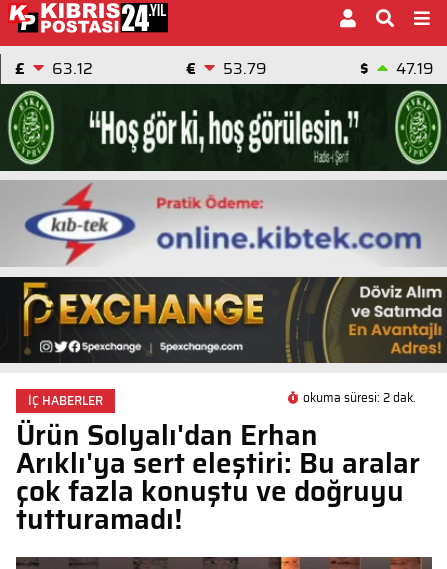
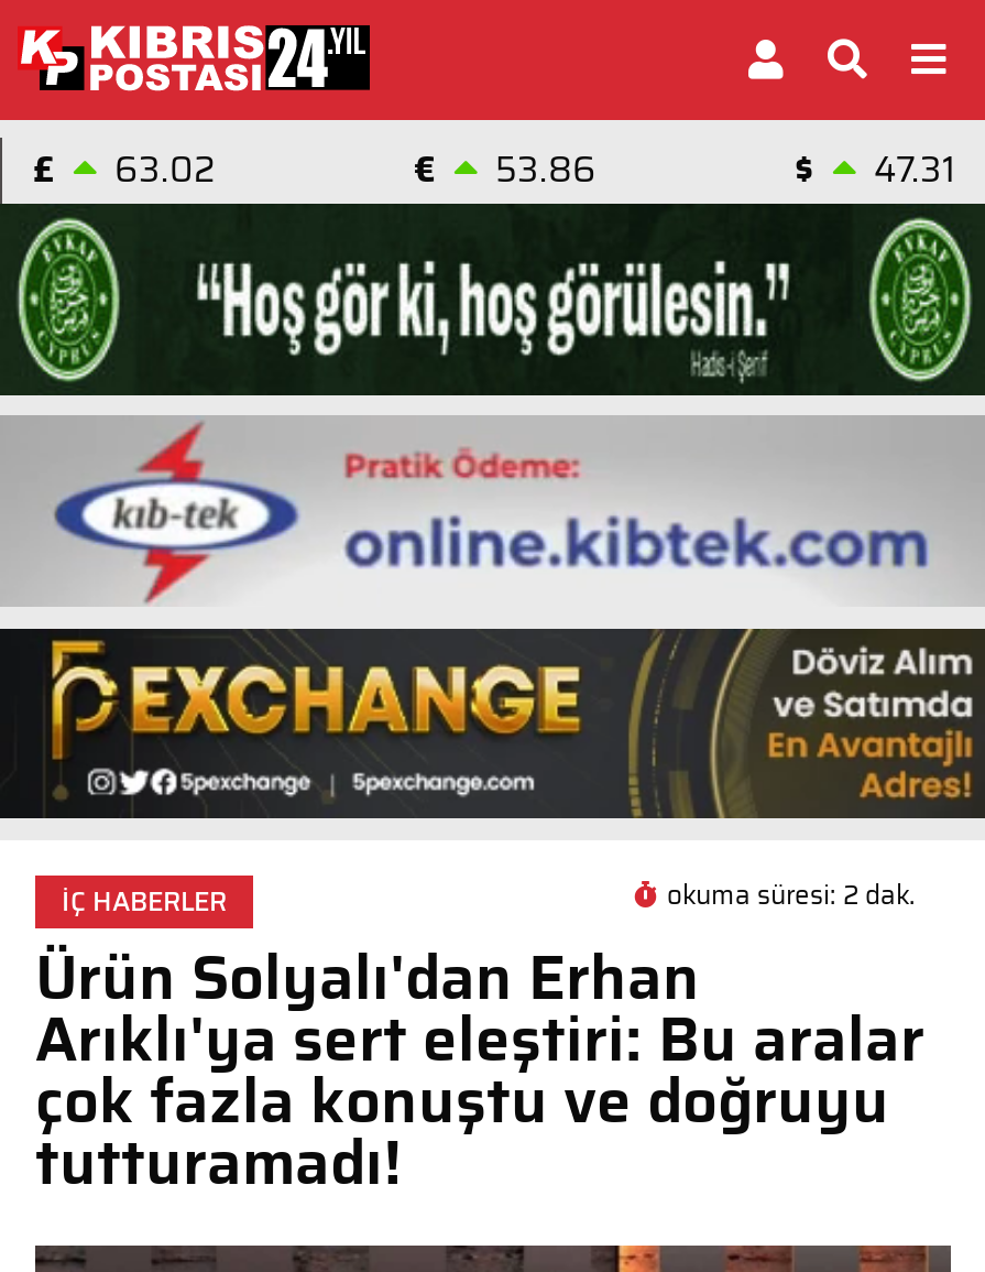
- 63.12
+ 63.02

- 53.79
+ 53.86

- 47.19
+ 47.31
